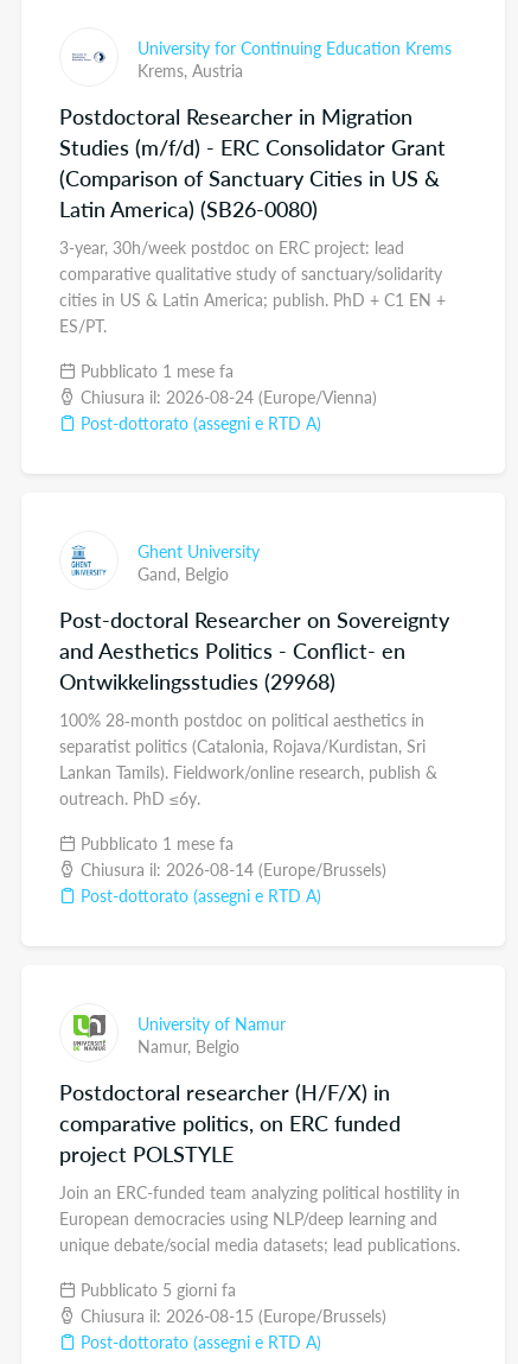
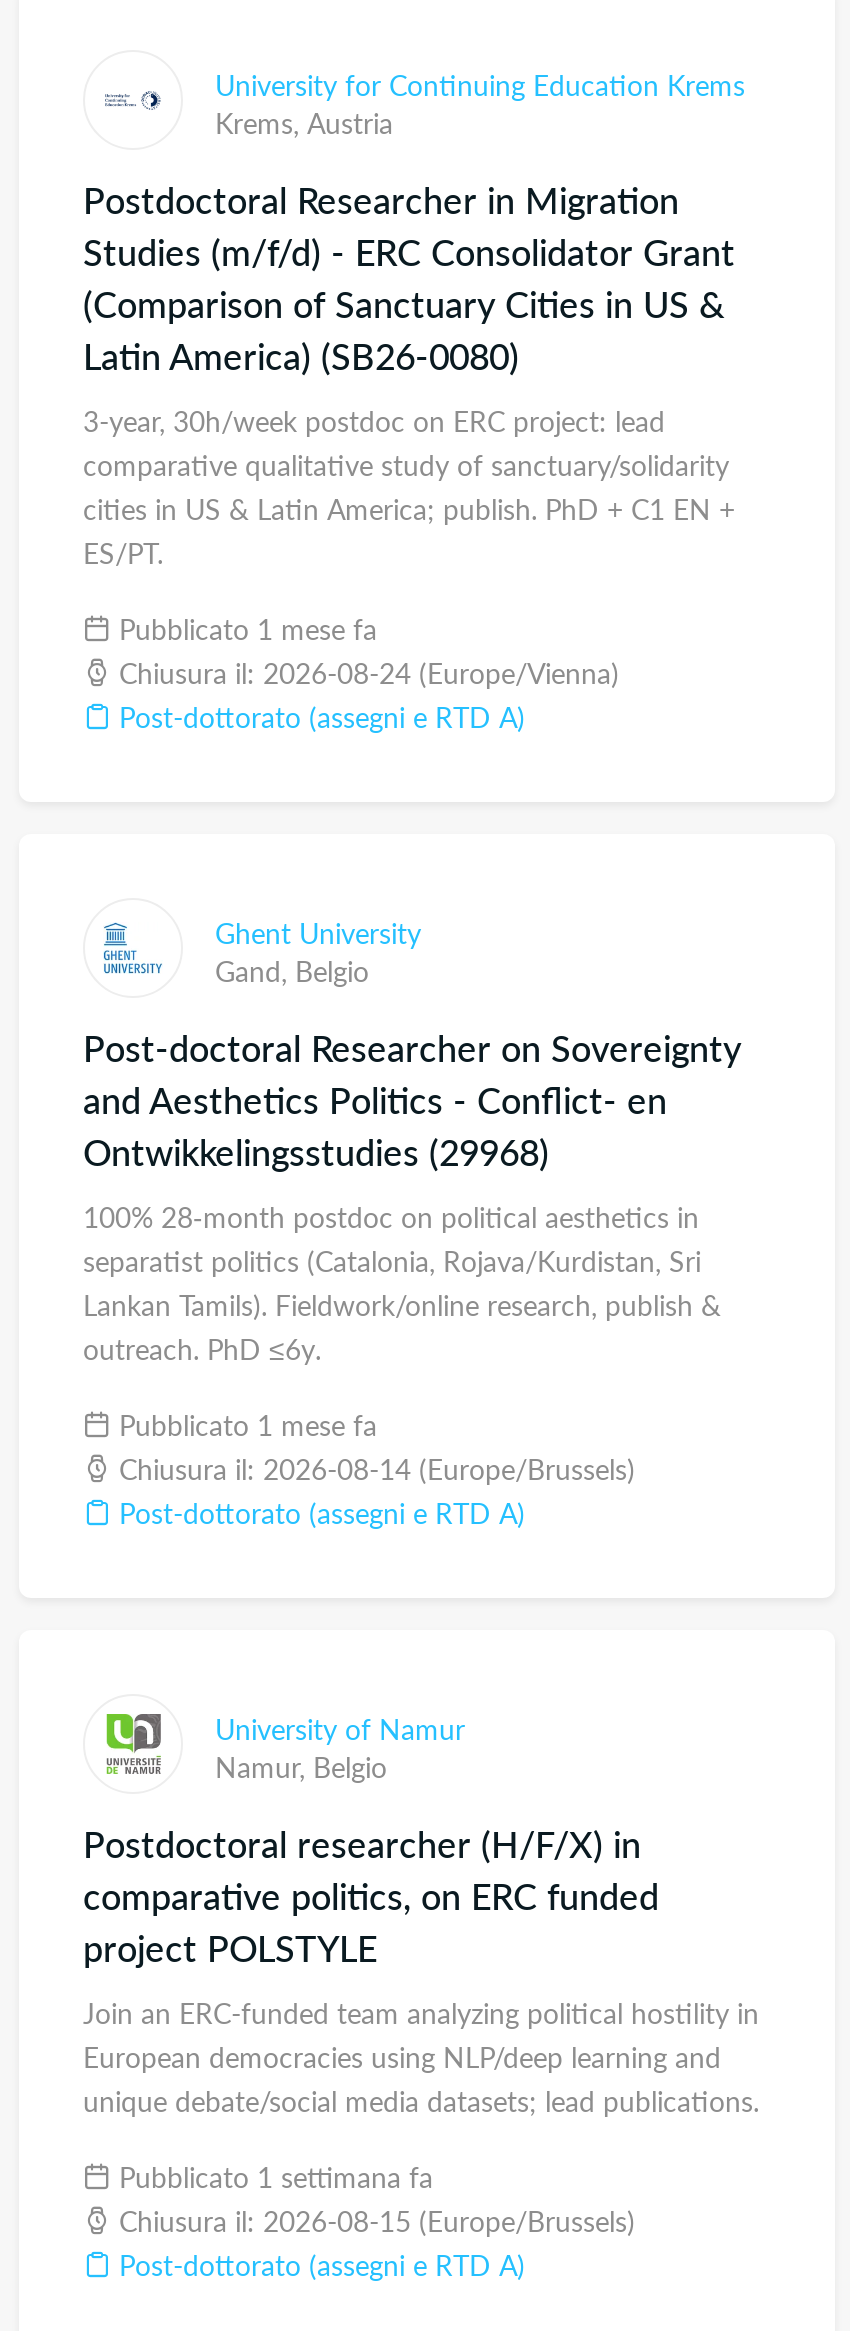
- Pubblicato 5 giorni fa
+ Pubblicato 1 settimana fa
